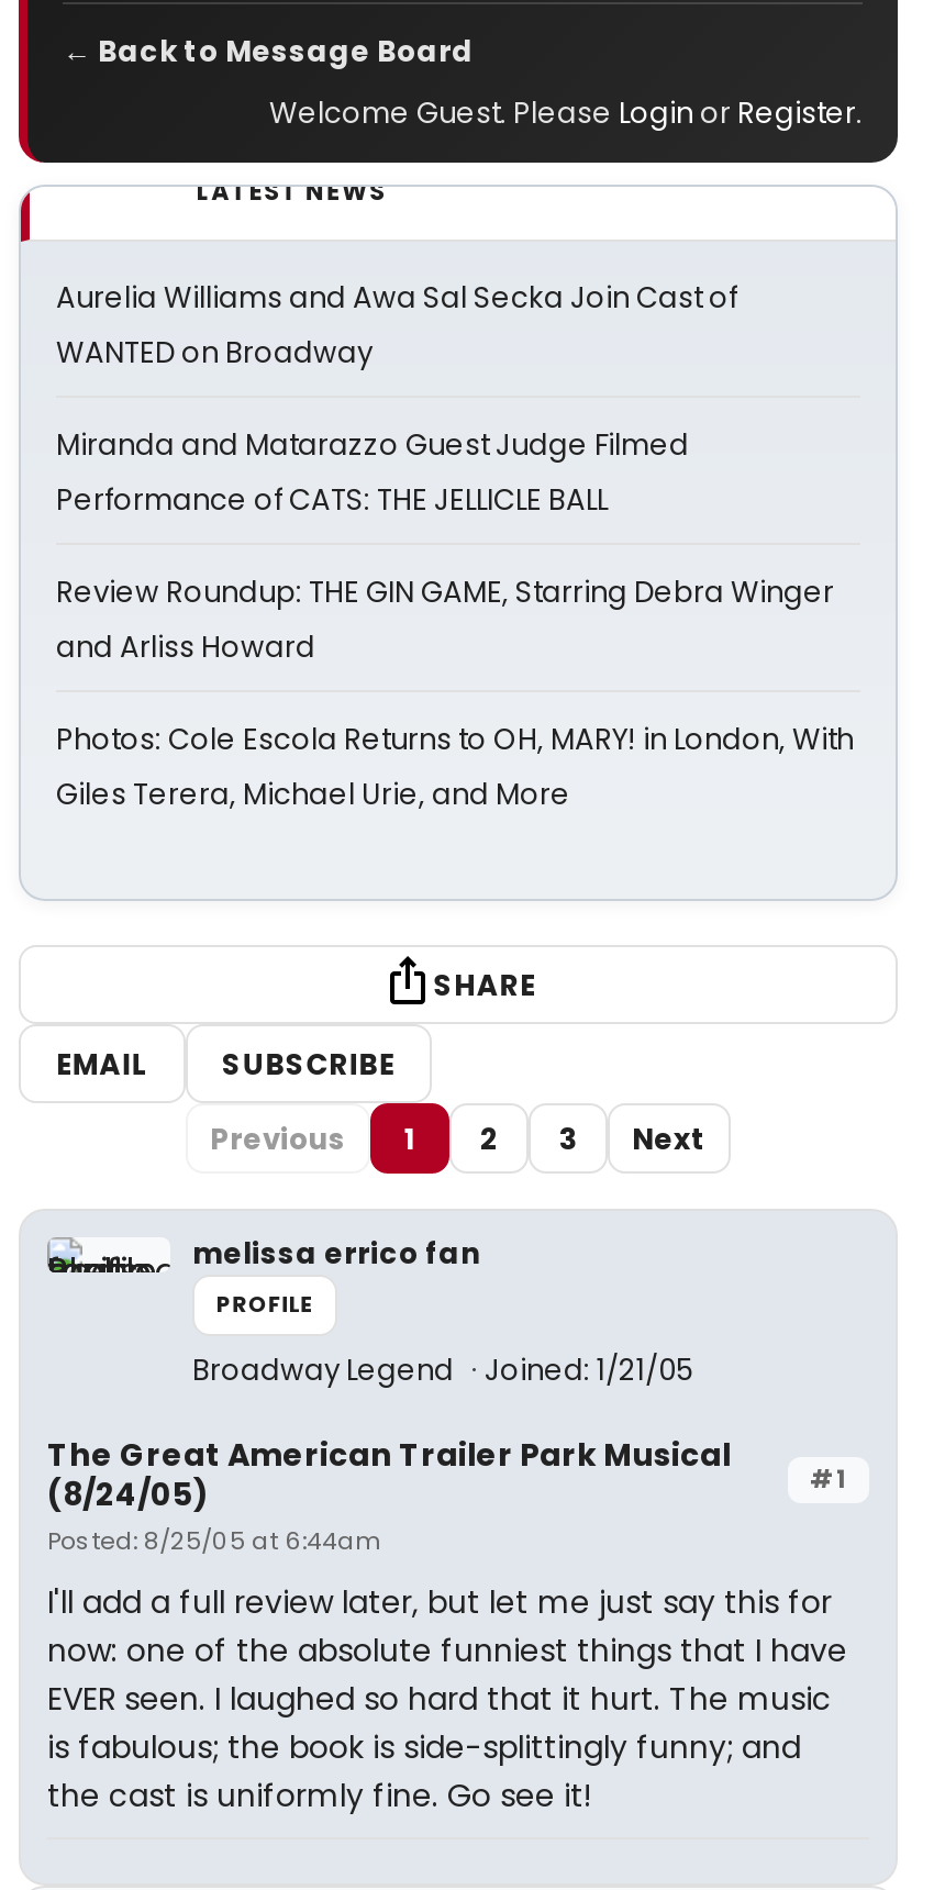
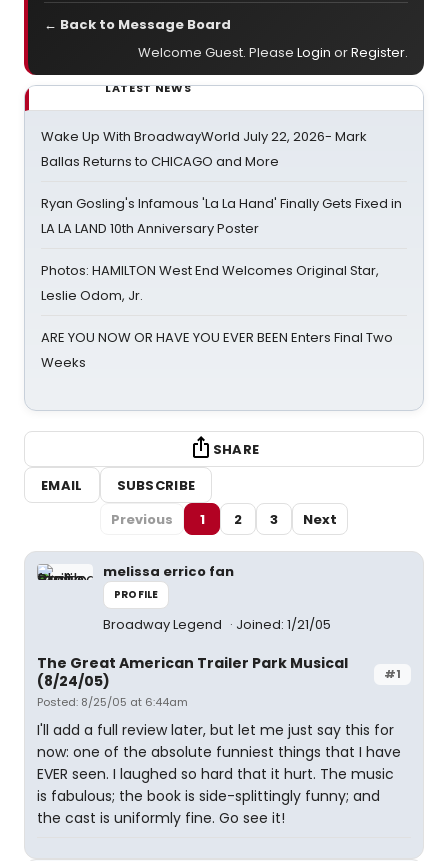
- Aurelia Williams and Awa Sal Secka Join Cast of
- WANTED on Broadway
+ Wake Up With BroadwayWorld July 22, 2026- Mark
+ Ballas Returns to CHICAGO and More

- Miranda and Matarazzo Guest Judge Filmed
- Performance of CATS: THE JELLICLE BALL
+ Ryan Gosling's Infamous 'La La Hand' Finally Gets Fixed in
+ LA LA LAND 10th Anniversary Poster

- Review Roundup: THE GIN GAME, Starring Debra Winger
- and Arliss Howard
+ Photos: HAMILTON West End Welcomes Original Star,
+ Leslie Odom, Jr.

- Photos: Cole Escola Returns to OH, MARY! in London, With
- Giles Terera, Michael Urie, and More
+ ARE YOU NOW OR HAVE YOU EVER BEEN Enters Final Two
+ Weeks
